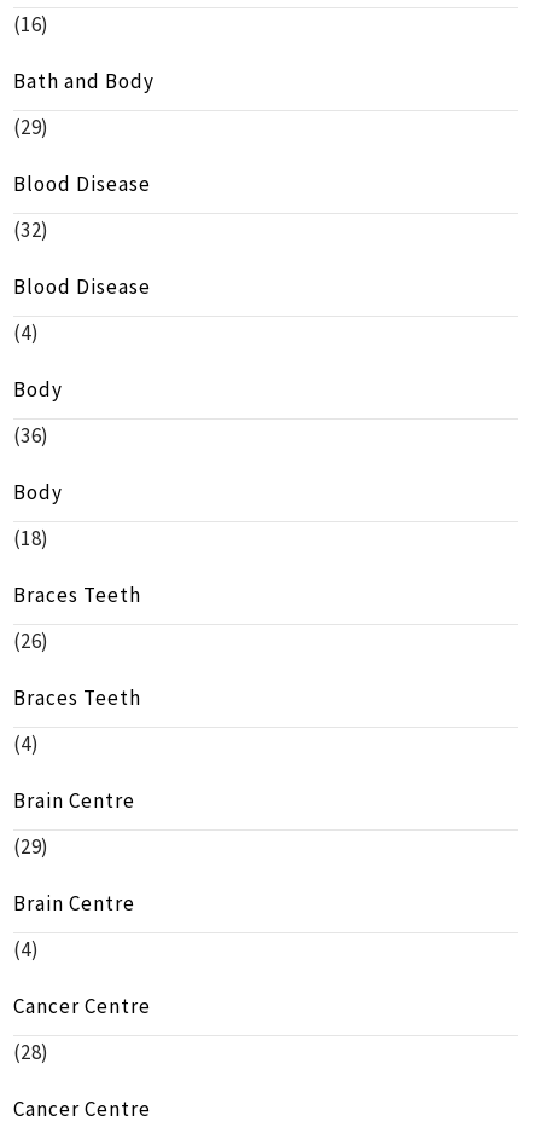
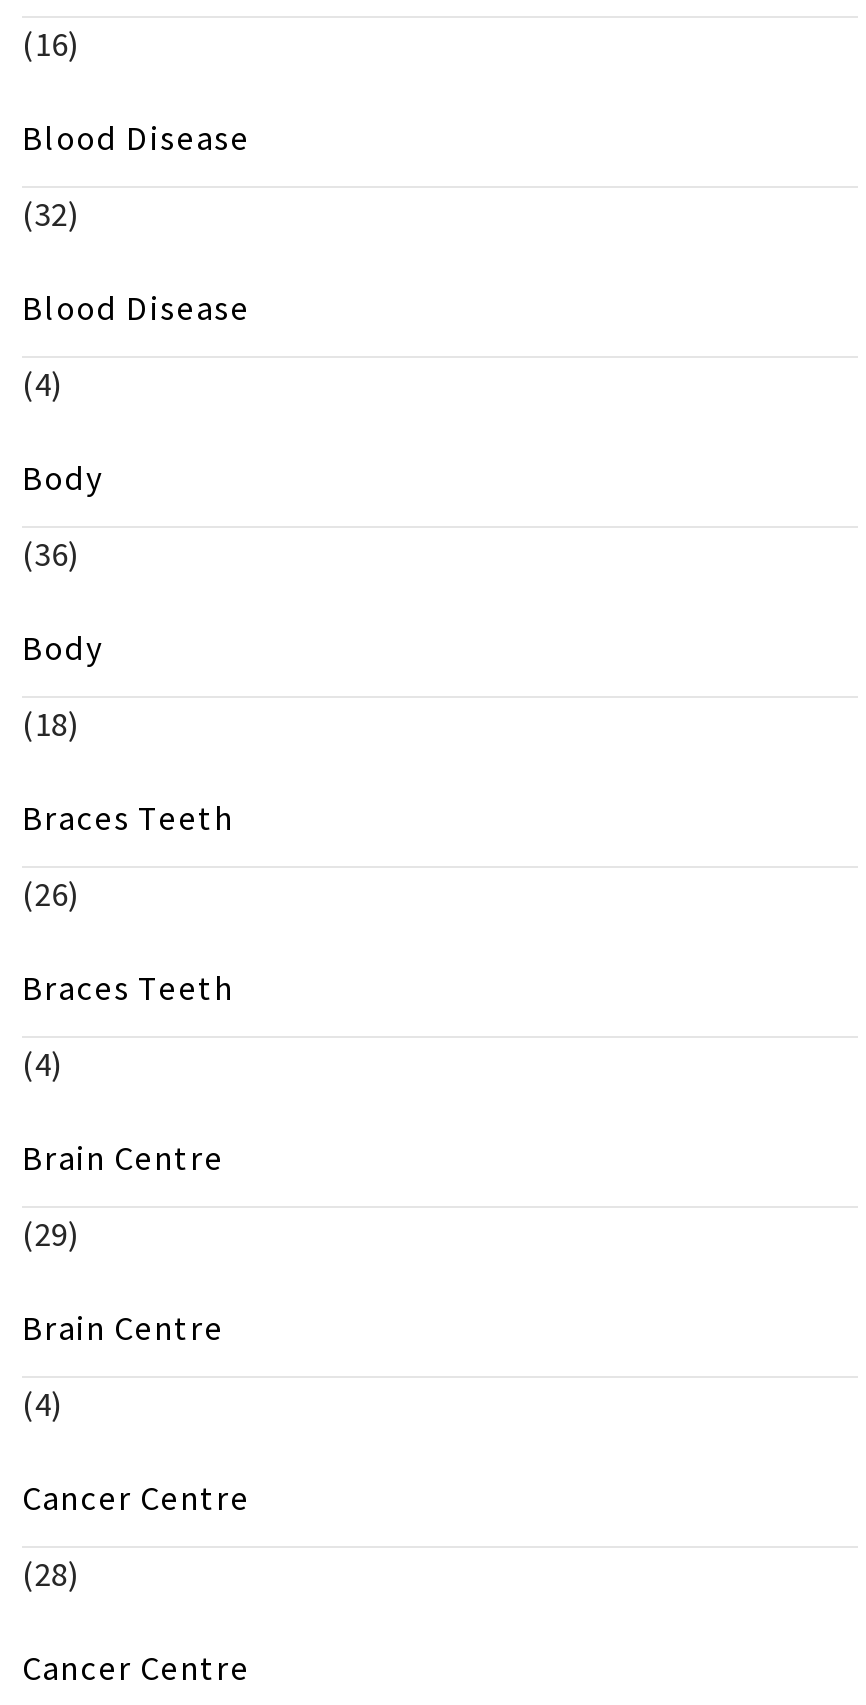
- Bath and Body
- (29)
